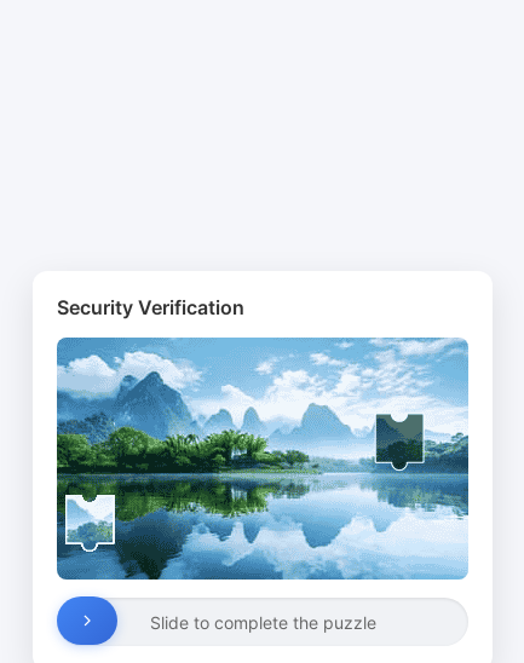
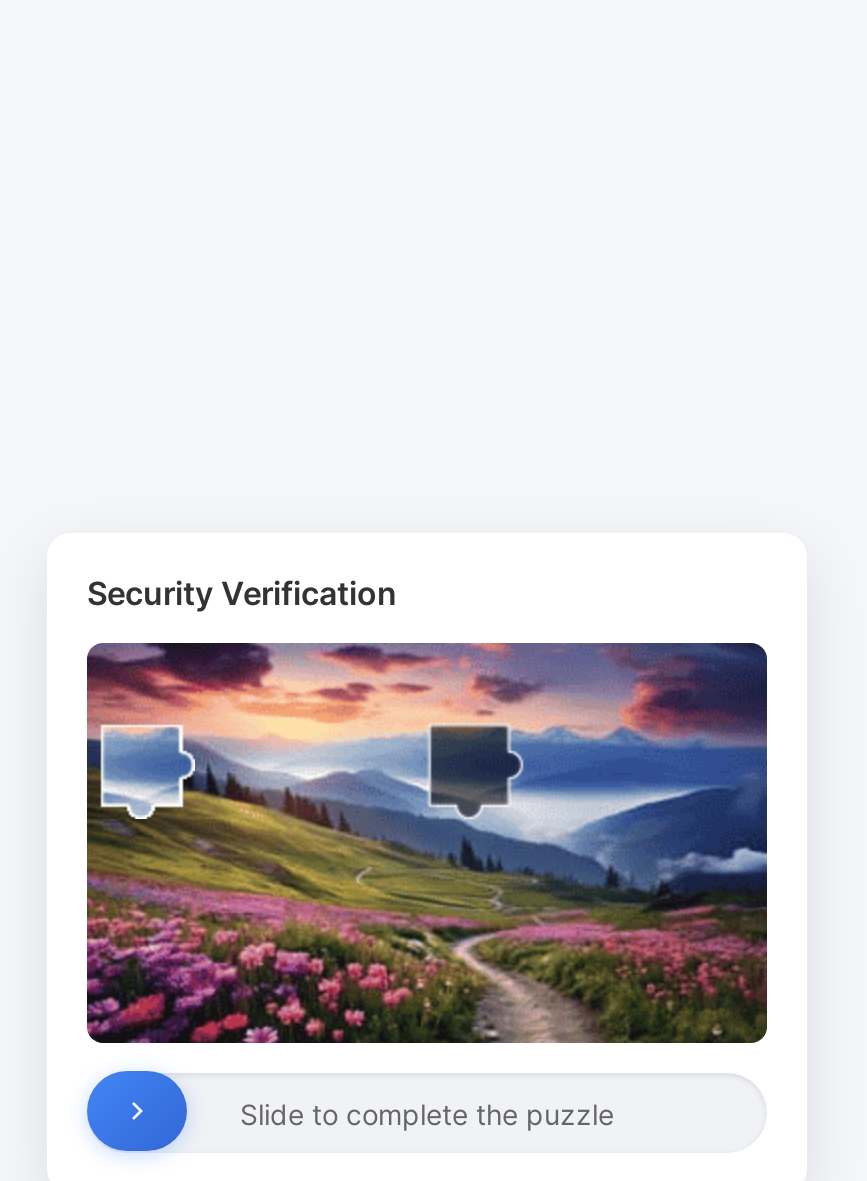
- [image]
+ [image]
